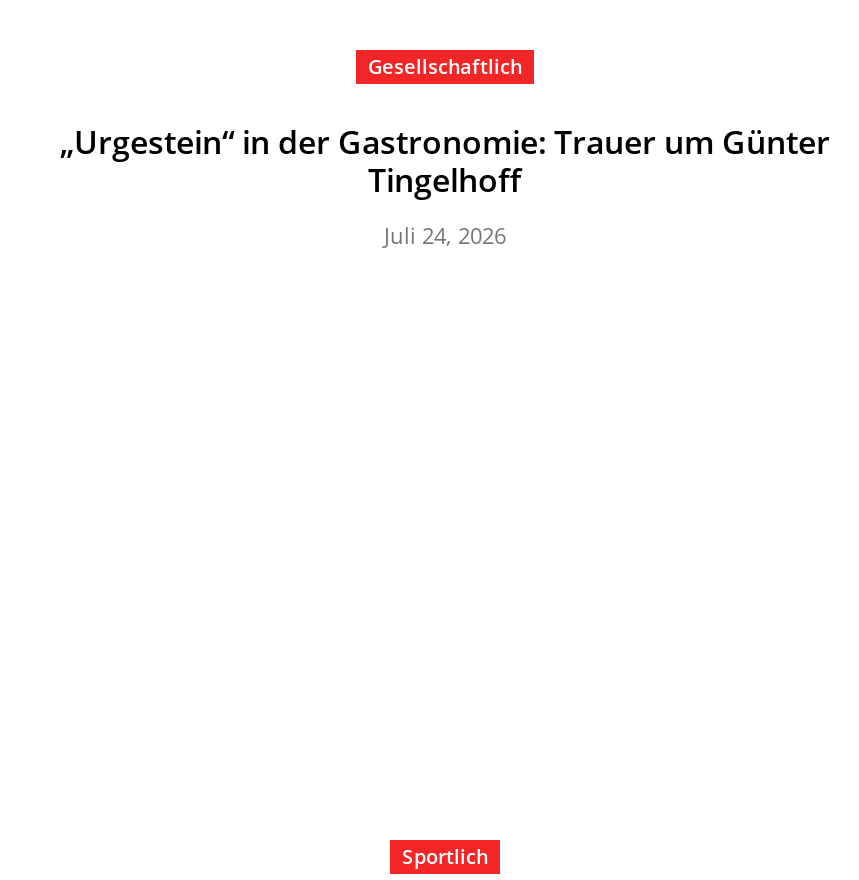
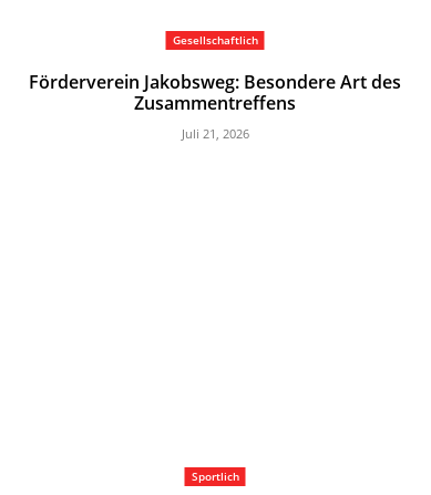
- „Urgestein“ in der Gastronomie: Trauer um Günter
- Tingelhoff
- Juli 24, 2026
+ Förderverein Jakobsweg: Besondere Art des
+ Zusammentreffens
+ Juli 21, 2026
